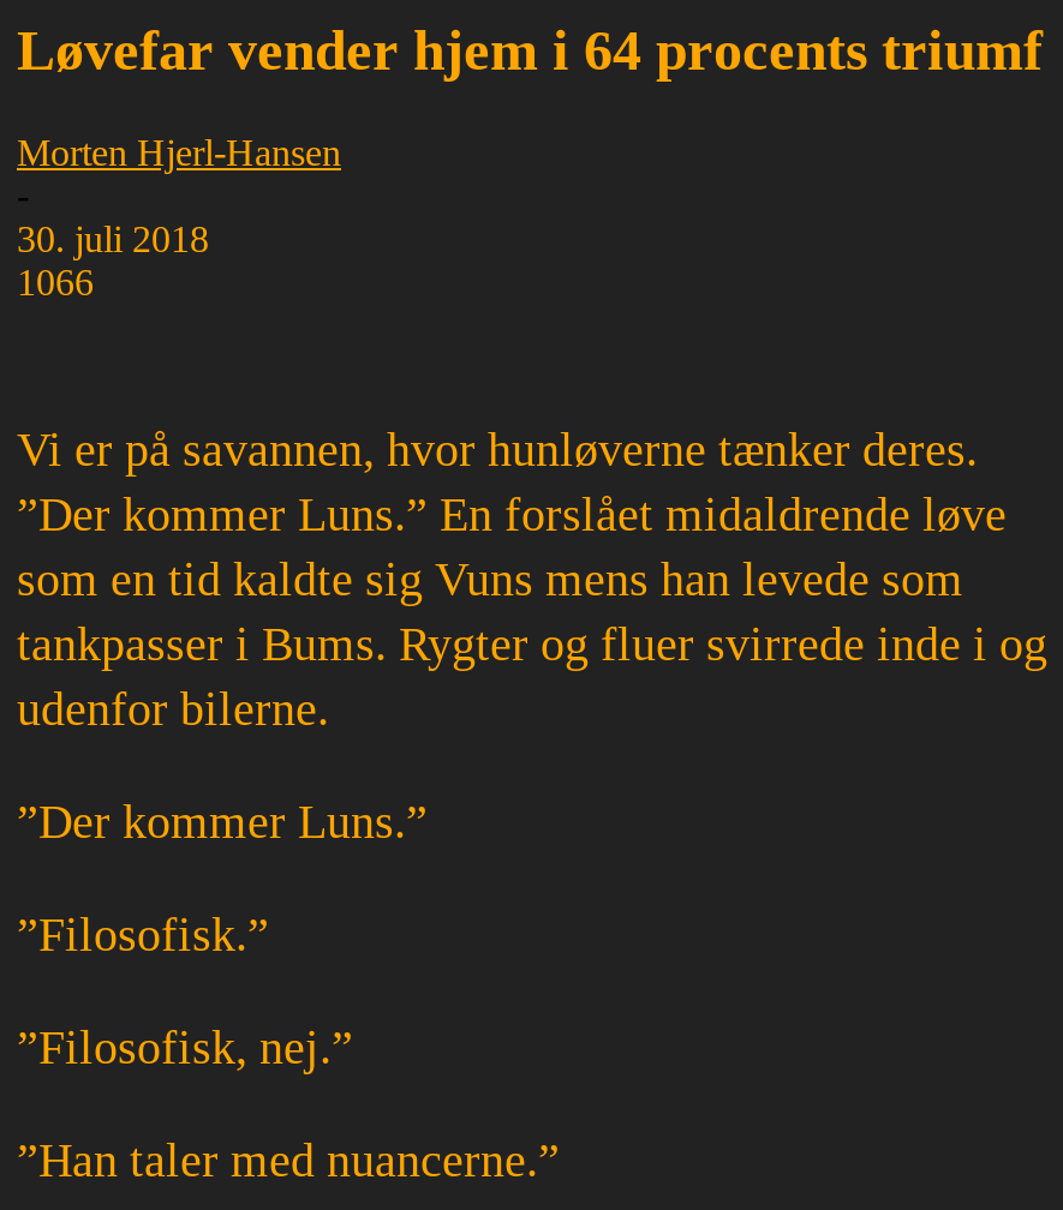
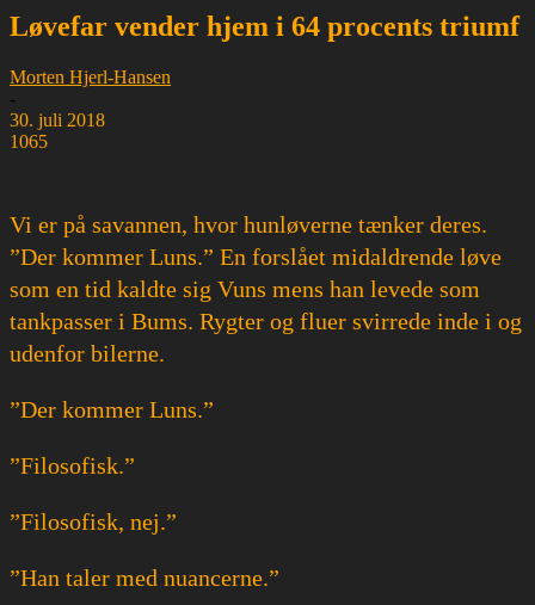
- 1066
+ 1065
